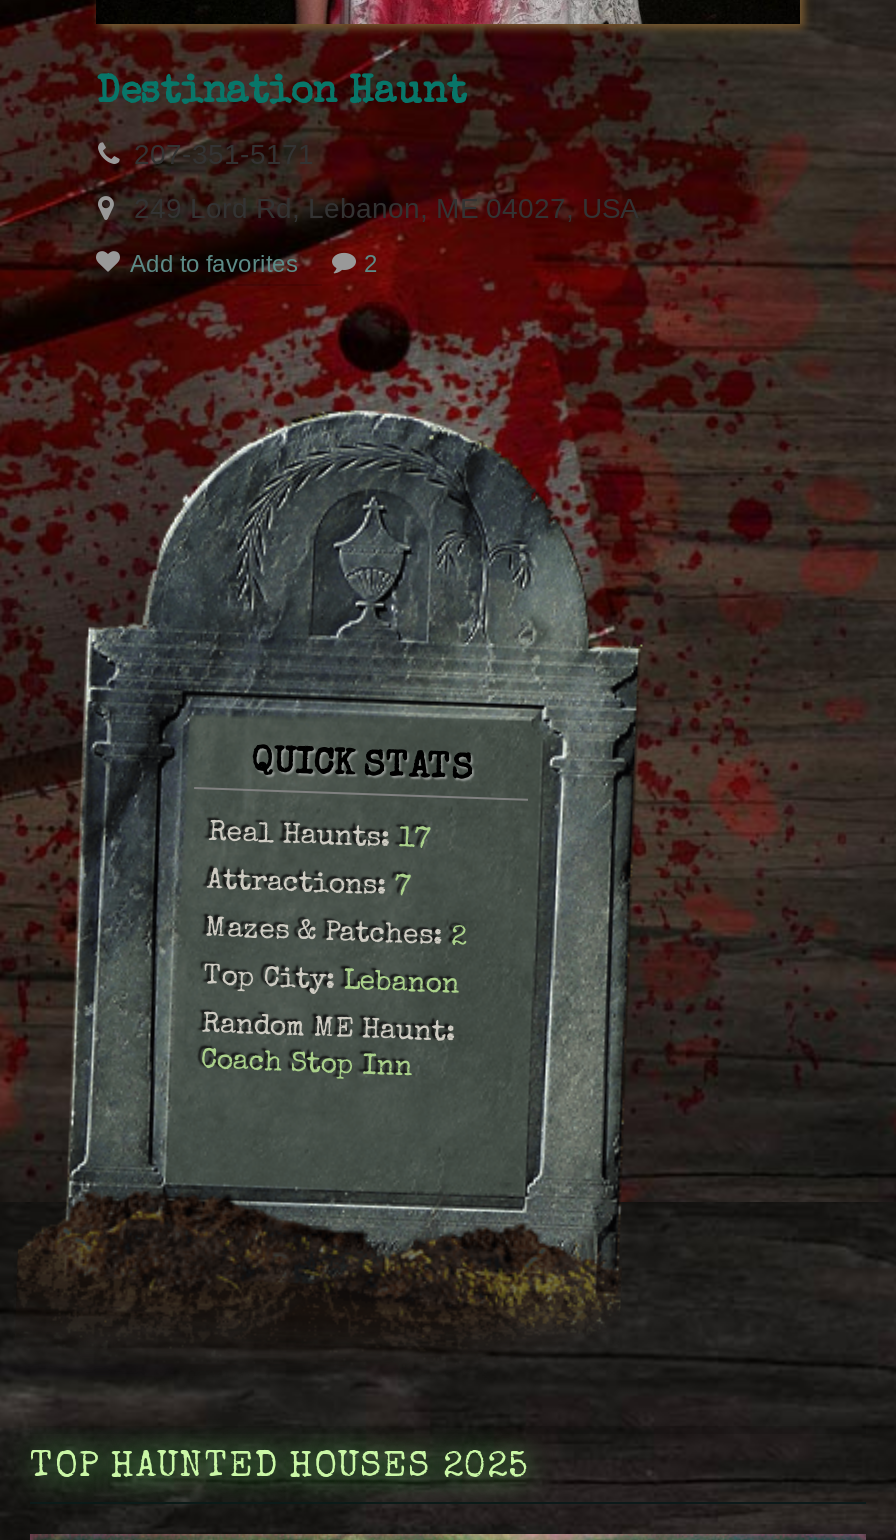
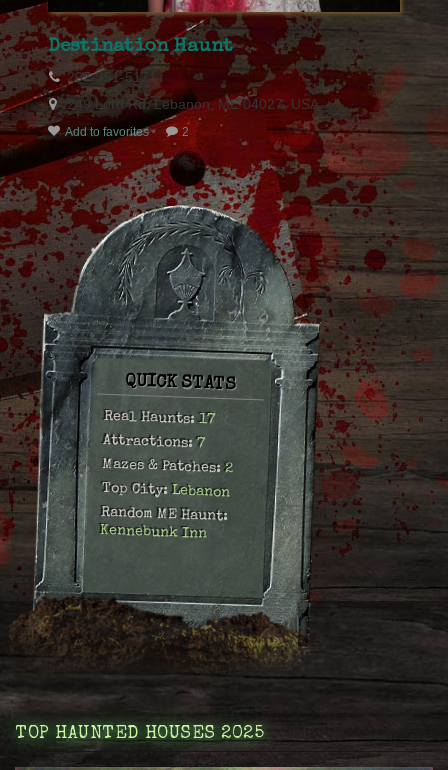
- Coach Stop Inn
+ Kennebunk Inn
